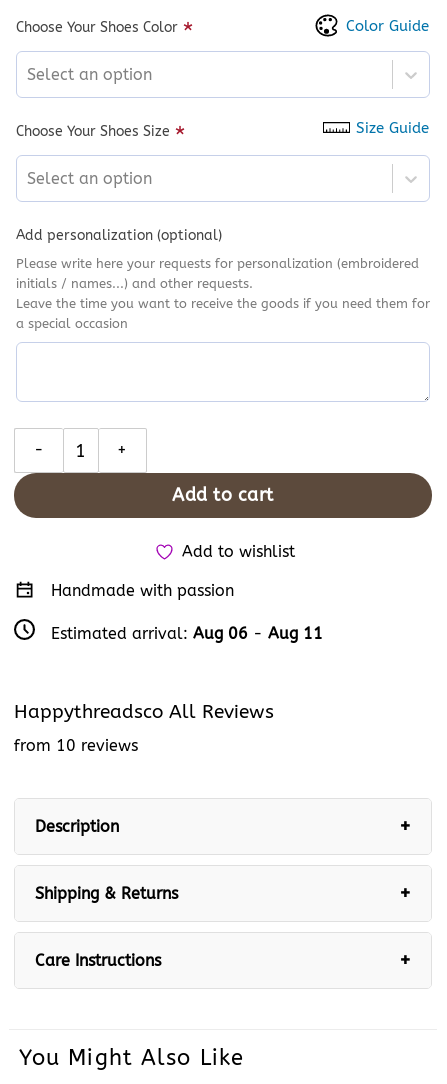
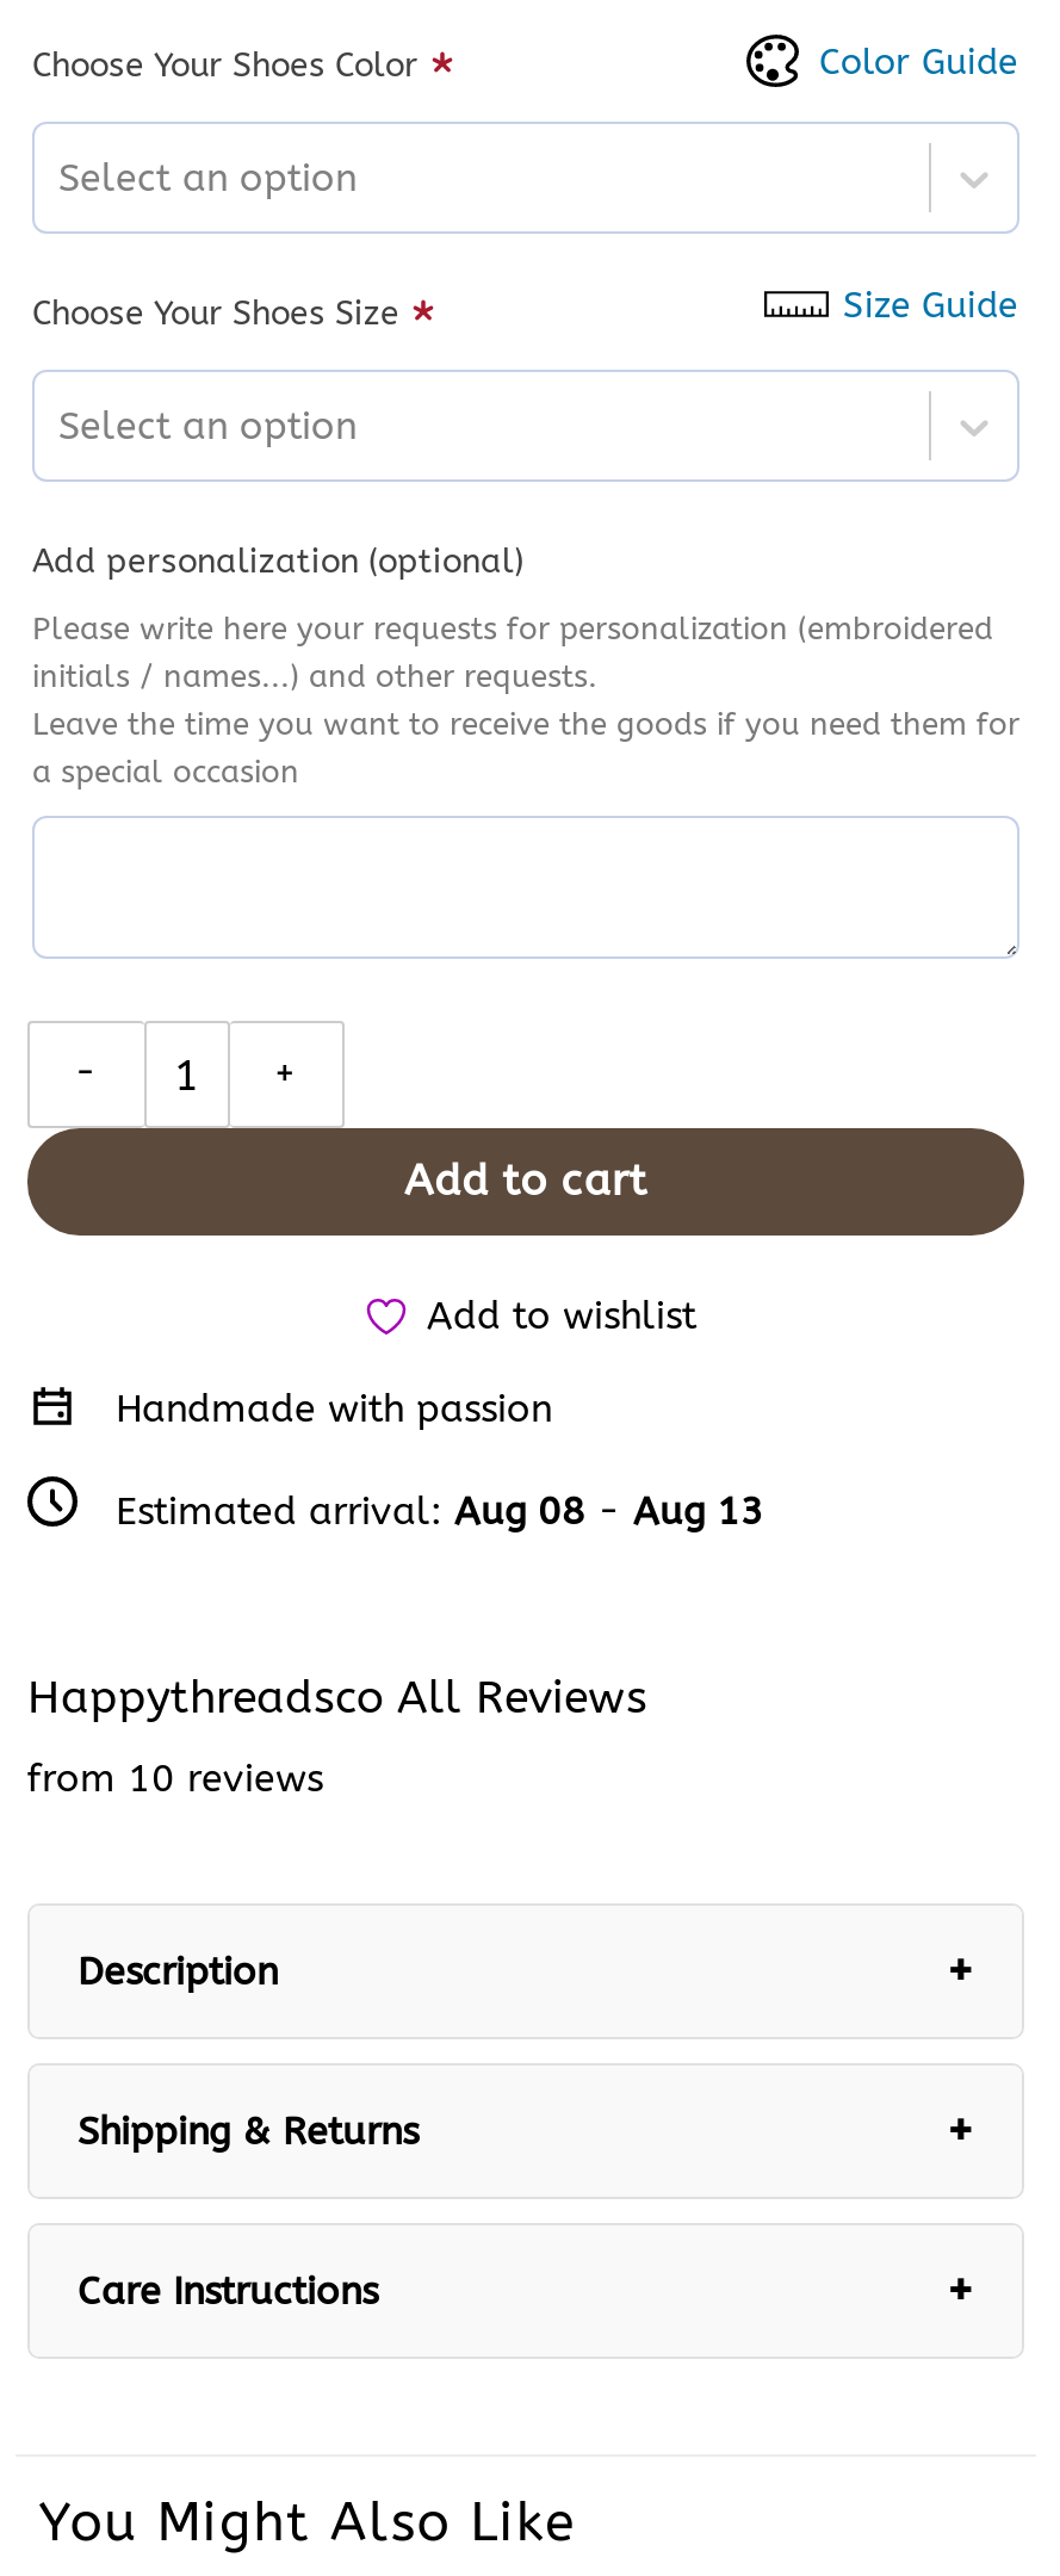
- Estimated arrival: Aug 06 - Aug 11
+ Estimated arrival: Aug 08 - Aug 13
